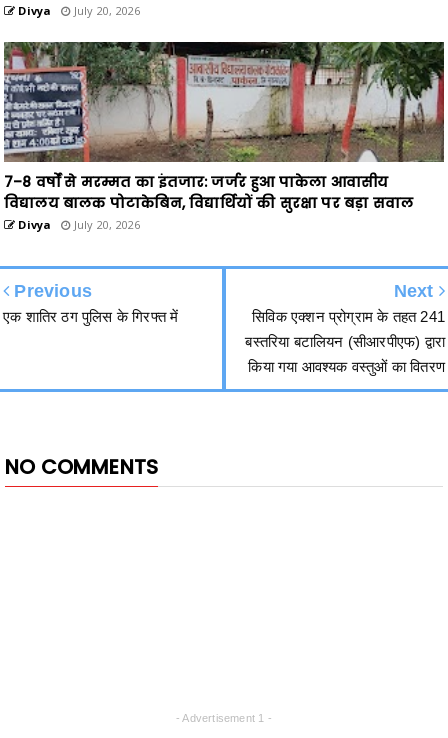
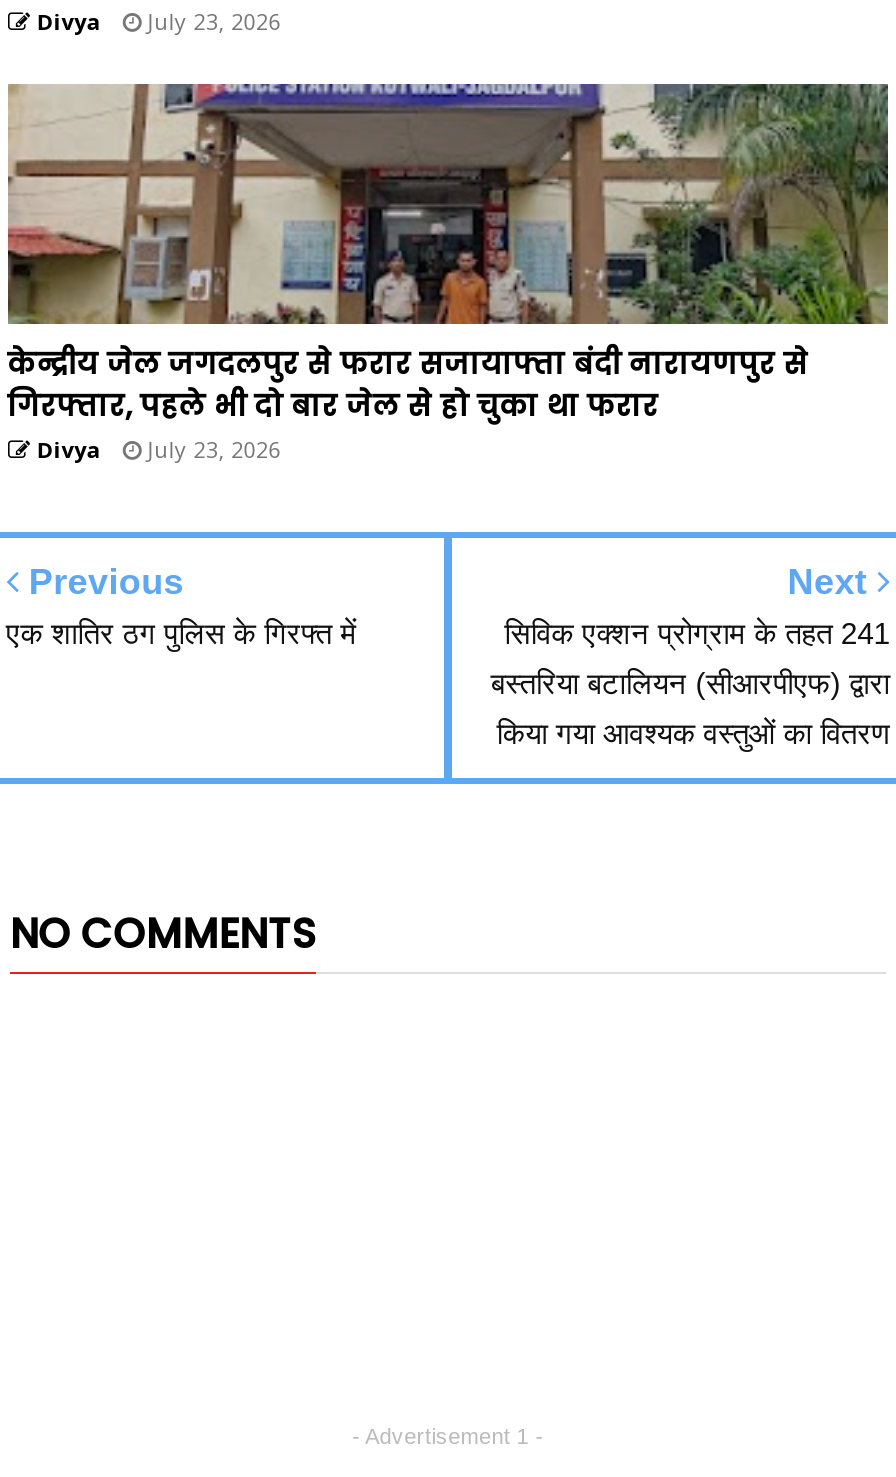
- Divya July 20, 2026
+ Divya July 23, 2026

- [image]
- 7–8 वर्षों से मरम्मत का इंतजार: जर्जर हुआ पाकेला आवासीय
- विद्यालय बालक पोटाकेबिन, विद्यार्थियों की सुरक्षा पर बड़ा सवाल
+ [image]
+ केन्द्रीय जेल जगदलपुर से फरार सजायाफ्ता बंदी नारायणपुर से
+ गिरफ्तार, पहले भी दो बार जेल से हो चुका था फरार

- Divya July 20, 2026
+ Divya July 23, 2026
